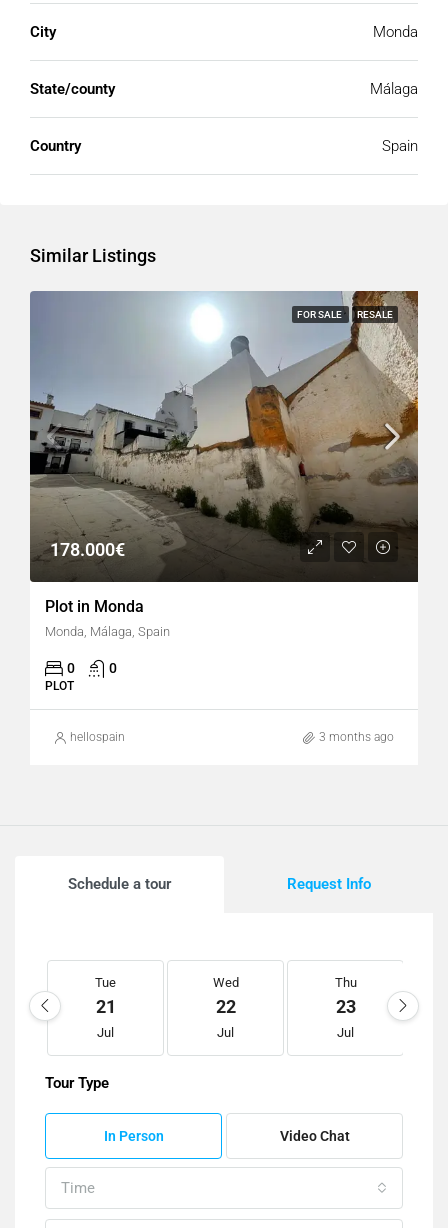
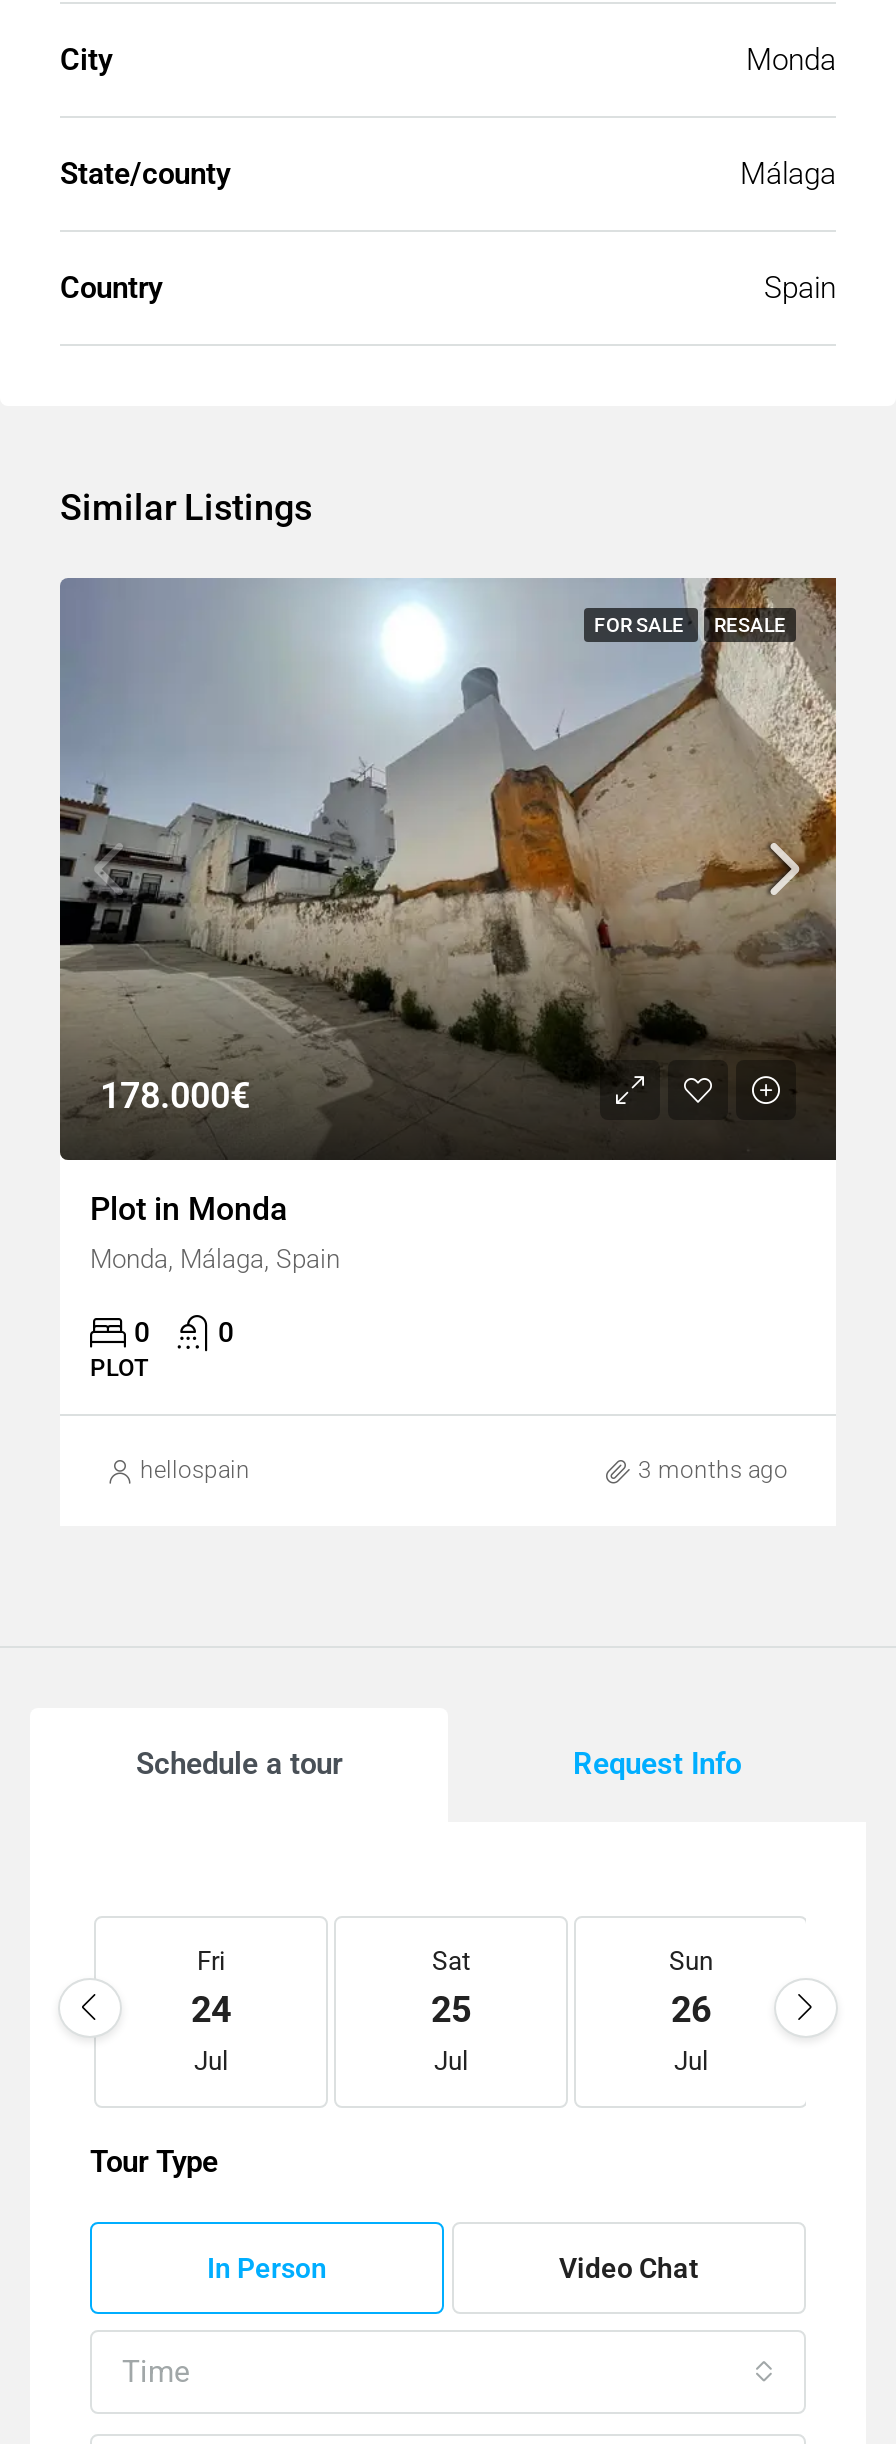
- Tue
- 21
+ Fri
+ 24

- Wed
- 22
+ Sat
+ 25

- Thu
- 23
+ Sun
+ 26
